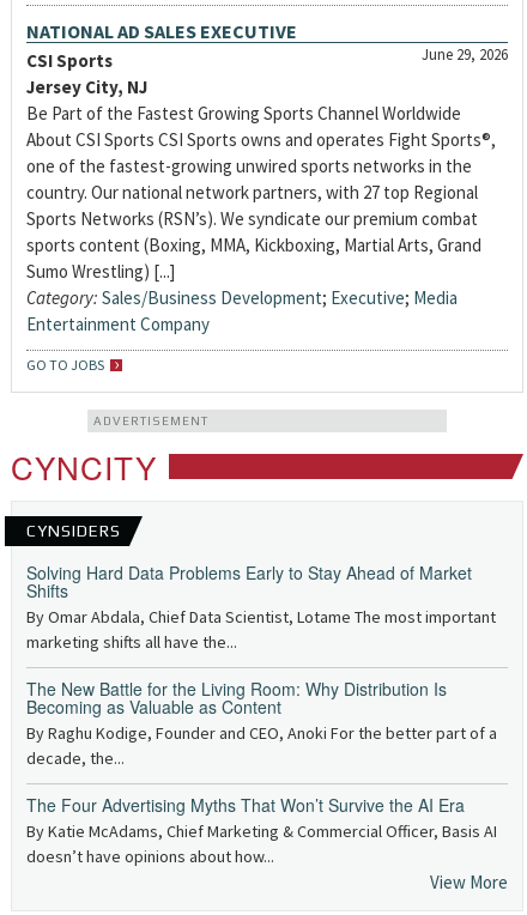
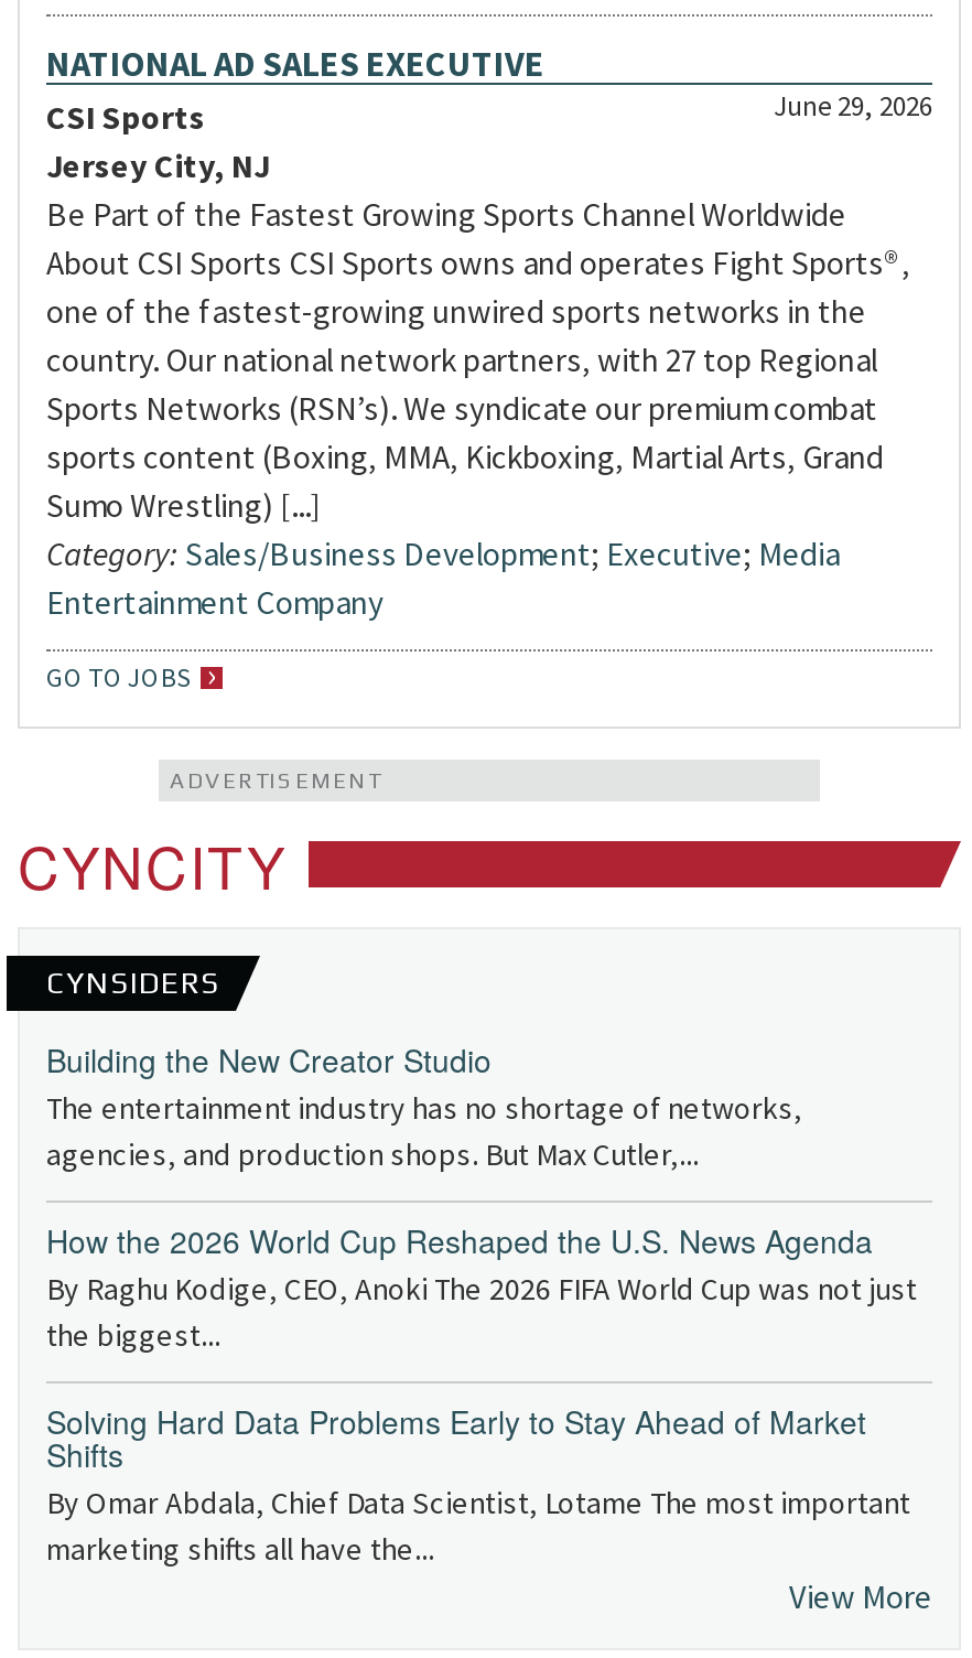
+ Building the New Creator Studio
+ The entertainment industry has no shortage of networks,
+ agencies, and production shops. But Max Cutler,...
+ How the 2026 World Cup Reshaped the U.S. News Agenda
+ By Raghu Kodige, CEO, Anoki The 2026 FIFA World Cup was not just
+ the biggest...

moved down: Solving Hard Data Problems Early to Stay Ahead of Market | Shifts | By Omar Abdala, Chief Data Scientist, Lotame The most important | marketing shifts all have the...

- The New Battle for the Living Room: Why Distribution Is
- Becoming as Valuable as Content
- By Raghu Kodige, Founder and CEO, Anoki For the better part of a
- decade, the...
- The Four Advertising Myths That Won’t Survive the AI Era
- By Katie McAdams, Chief Marketing & Commercial Officer, Basis AI
- doesn’t have opinions about how...
